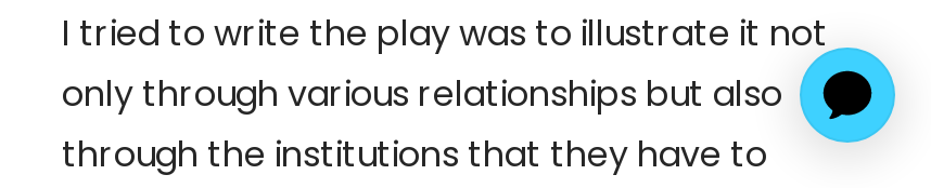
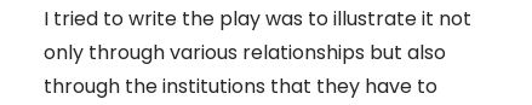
- [image]
